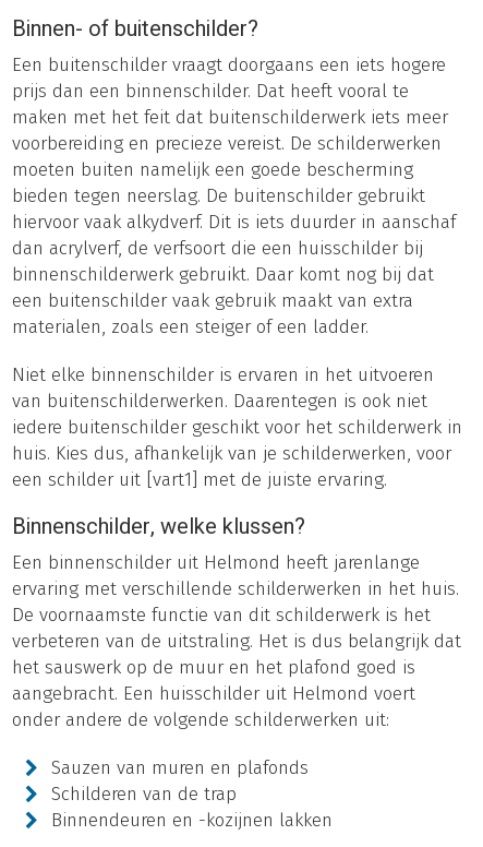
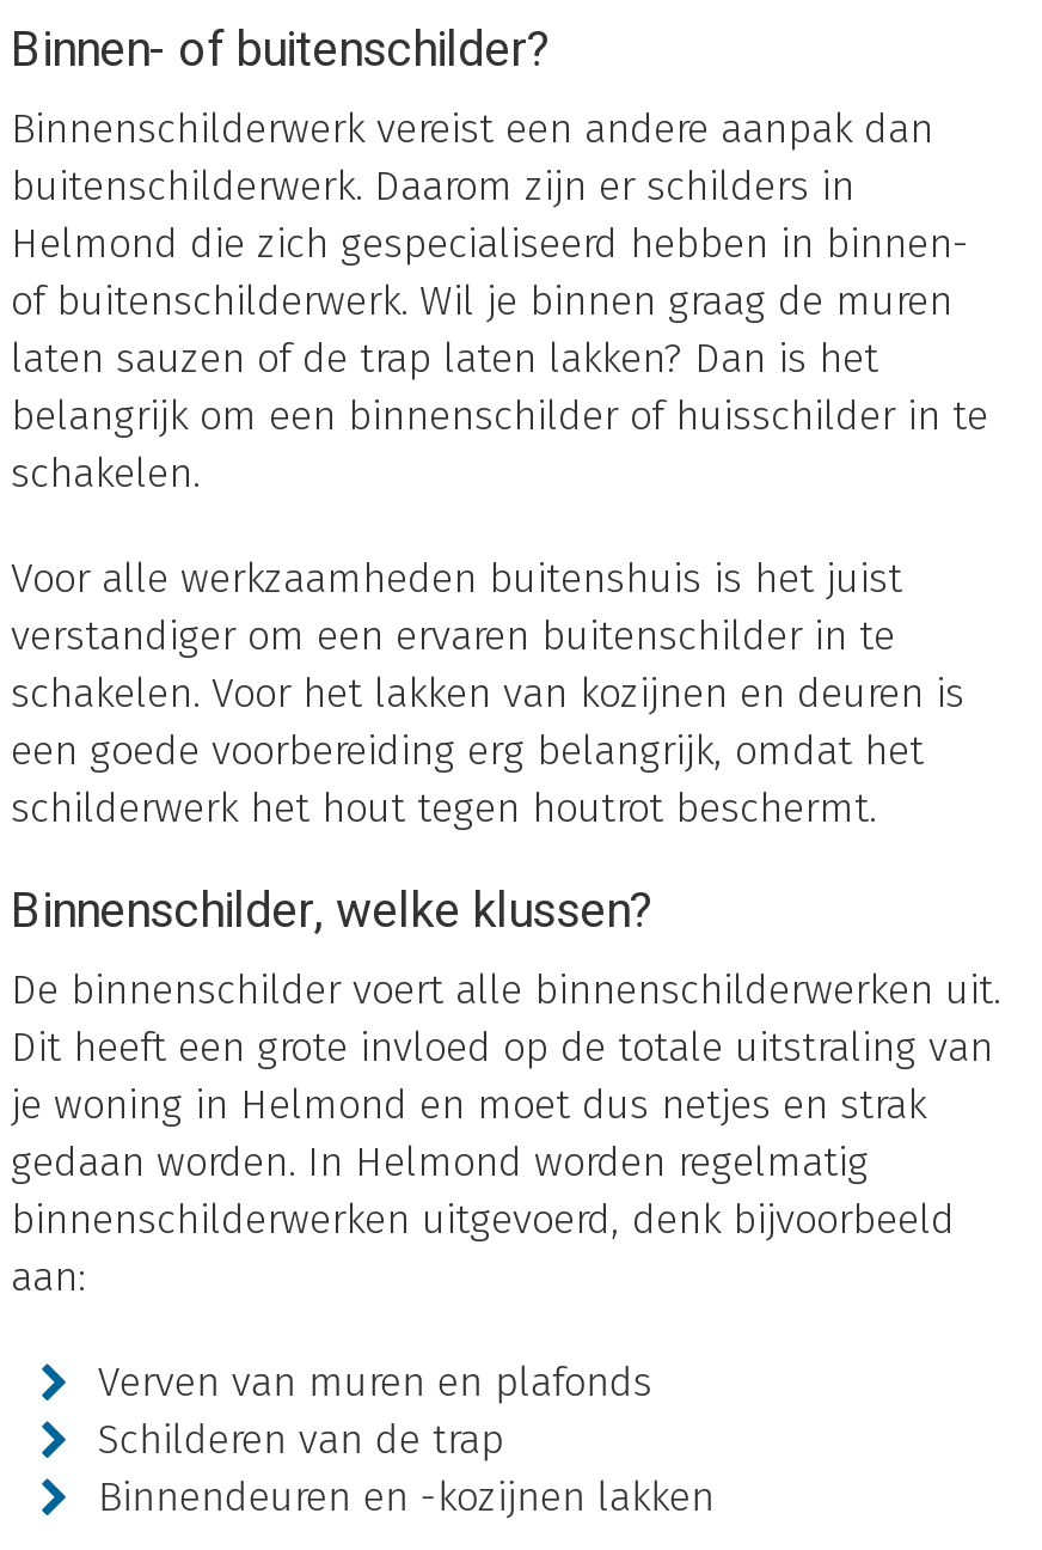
- Een buitenschilder vraagt doorgaans een iets hogere
- prijs dan een binnenschilder. Dat heeft vooral te
- maken met het feit dat buitenschilderwerk iets meer
- voorbereiding en precieze vereist. De schilderwerken
- moeten buiten namelijk een goede bescherming
- bieden tegen neerslag. De buitenschilder gebruikt
- hiervoor vaak alkydverf. Dit is iets duurder in aanschaf
- dan acrylverf, de verfsoort die een huisschilder bij
- binnenschilderwerk gebruikt. Daar komt nog bij dat
- een buitenschilder vaak gebruik maakt van extra
- materialen, zoals een steiger of een ladder.
+ Binnenschilderwerk vereist een andere aanpak dan
+ buitenschilderwerk. Daarom zijn er schilders in
+ Helmond die zich gespecialiseerd hebben in binnen-
+ of buitenschilderwerk. Wil je binnen graag de muren
+ laten sauzen of de trap laten lakken? Dan is het
+ belangrijk om een binnenschilder of huisschilder in te
+ schakelen.

- Niet elke binnenschilder is ervaren in het uitvoeren
- van buitenschilderwerken. Daarentegen is ook niet
- iedere buitenschilder geschikt voor het schilderwerk in
- huis. Kies dus, afhankelijk van je schilderwerken, voor
- een schilder uit [vart1] met de juiste ervaring.
+ Voor alle werkzaamheden buitenshuis is het juist
+ verstandiger om een ervaren buitenschilder in te
+ schakelen. Voor het lakken van kozijnen en deuren is
+ een goede voorbereiding erg belangrijk, omdat het
+ schilderwerk het hout tegen houtrot beschermt.

- Een binnenschilder uit Helmond heeft jarenlange
- ervaring met verschillende schilderwerken in het huis.
- De voornaamste functie van dit schilderwerk is het
- verbeteren van de uitstraling. Het is dus belangrijk dat
- het sauswerk op de muur en het plafond goed is
- aangebracht. Een huisschilder uit Helmond voert
- onder andere de volgende schilderwerken uit:
+ De binnenschilder voert alle binnenschilderwerken uit.
+ Dit heeft een grote invloed op de totale uitstraling van
+ je woning in Helmond en moet dus netjes en strak
+ gedaan worden. In Helmond worden regelmatig
+ binnenschilderwerken uitgevoerd, denk bijvoorbeeld
+ aan:

- Sauzen van muren en plafonds
+ Verven van muren en plafonds
